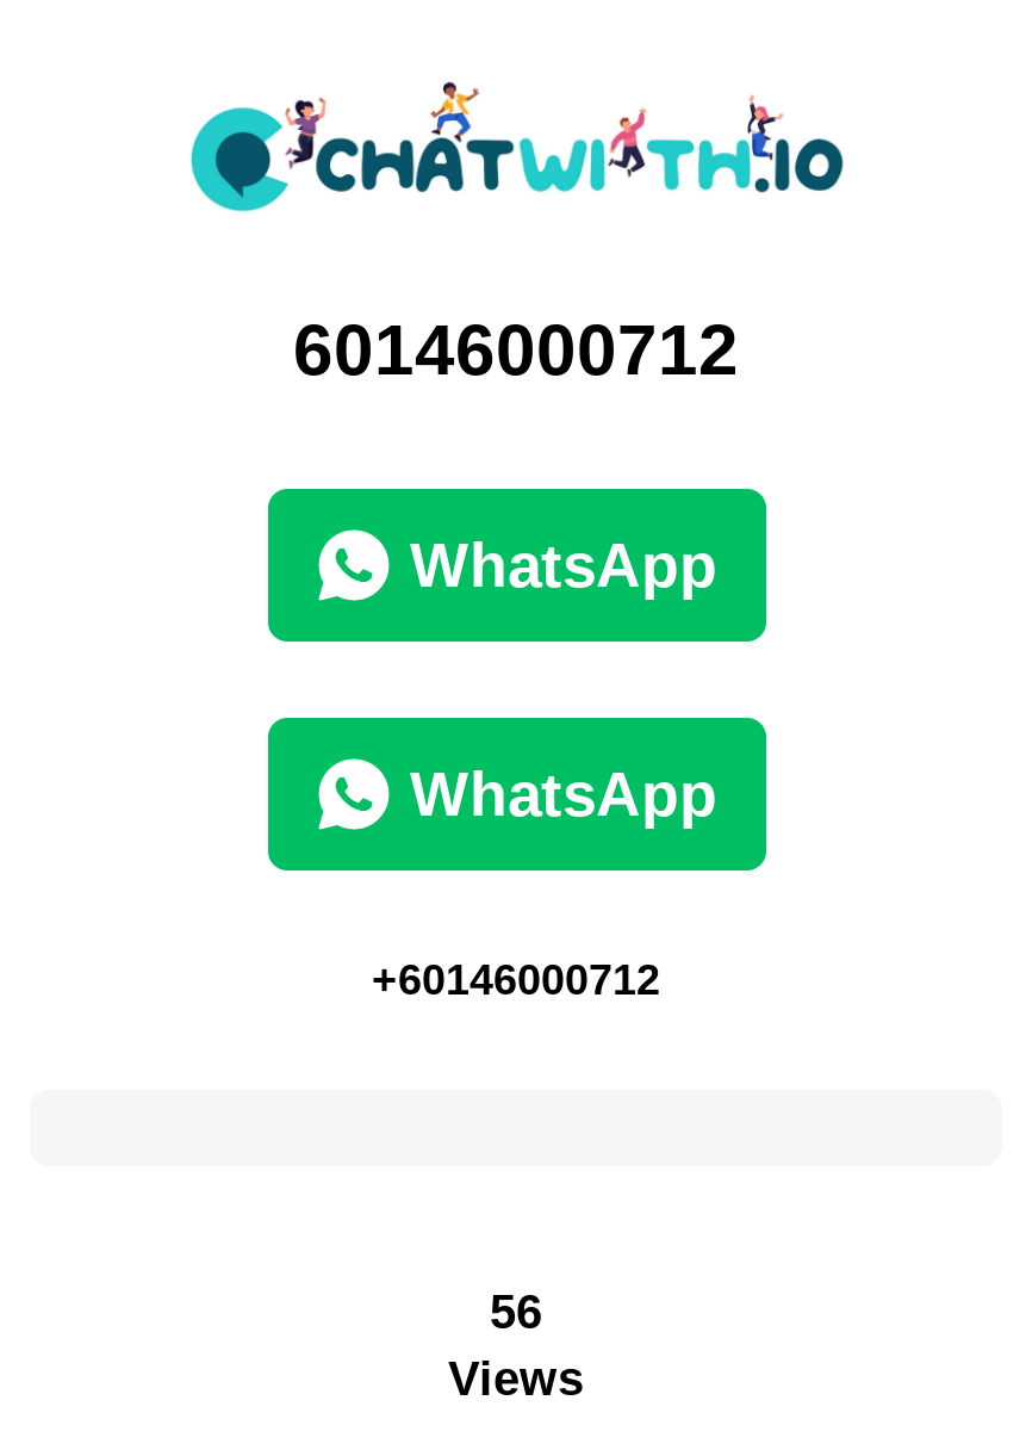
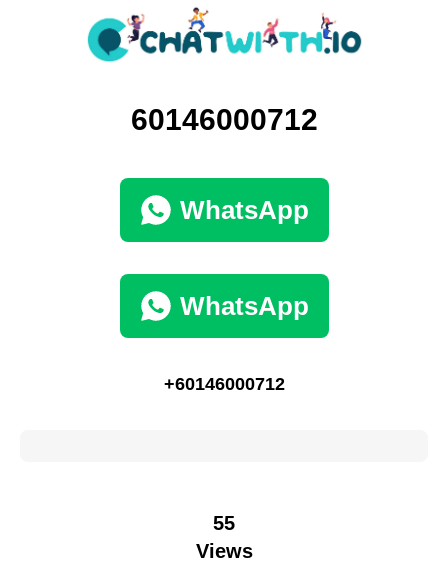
- 56
+ 55
